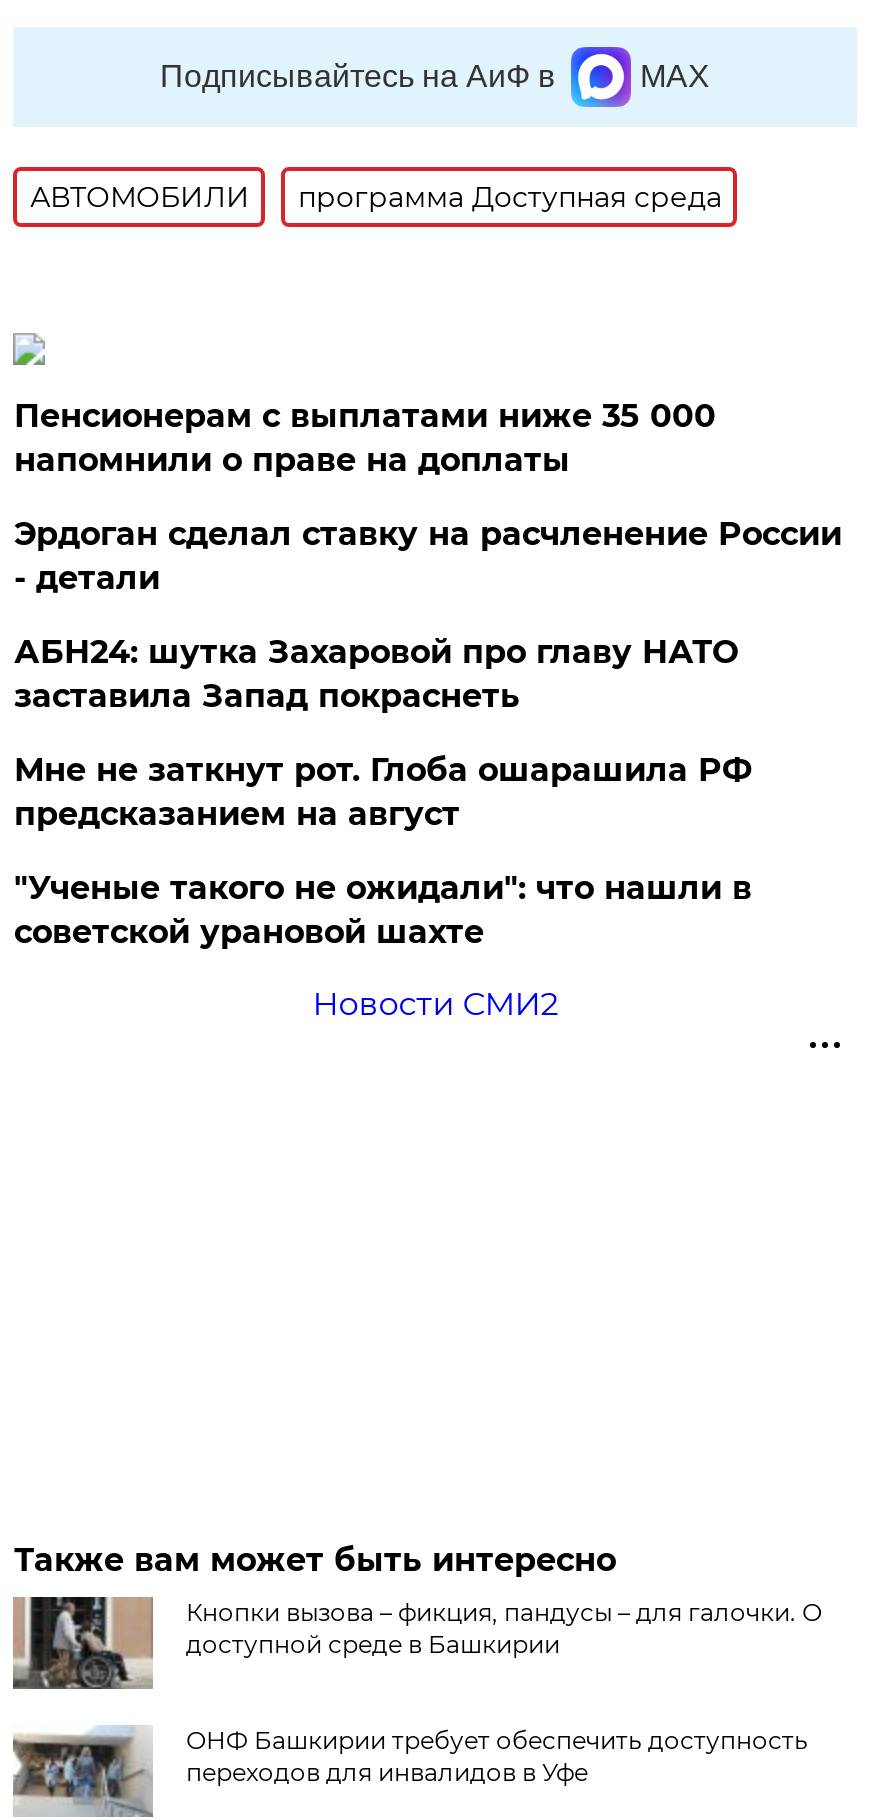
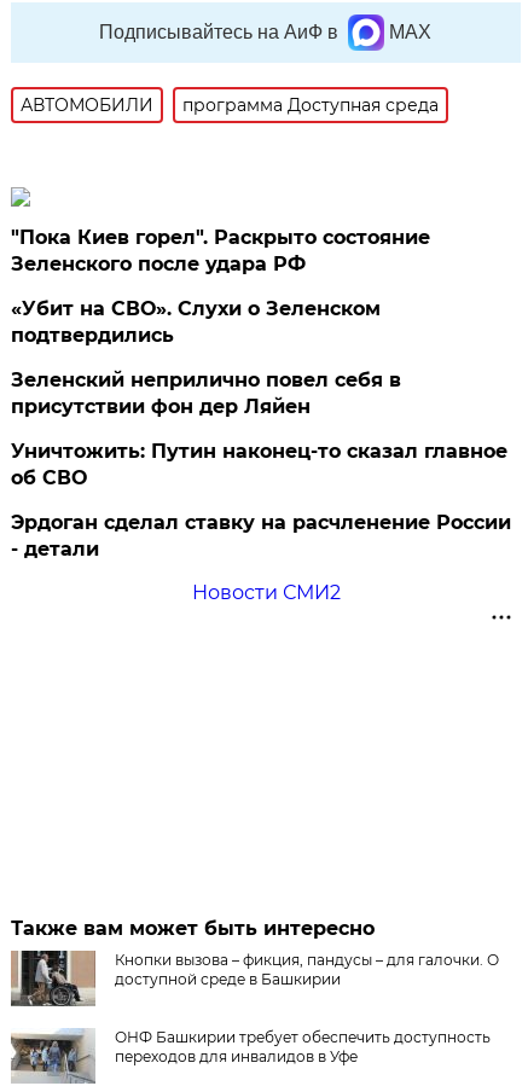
- Пенсионерам с выплатами ниже 35 000
- напомнили о праве на доплаты
+ "Пока Киев горел". Раскрыто состояние
+ Зеленского после удара РФ
+ «Убит на СВО». Слухи о Зеленском
+ подтвердились
+ Зеленский неприлично повел cебя в
+ присутствии фон дер Ляйен
+ Уничтожить: Путин наконец-то сказал главное
+ об СВО

moved down: Эрдоган сделал ставку на расчленение России | - детали

- АБН24: шутка Захаровой про главу НАТО
- заставила Запад покраснеть
- Мне не заткнут рот. Глоба ошарашила РФ
- предсказанием на август
- "Ученые такого не ожидали": что нашли в
- советской урановой шахте
